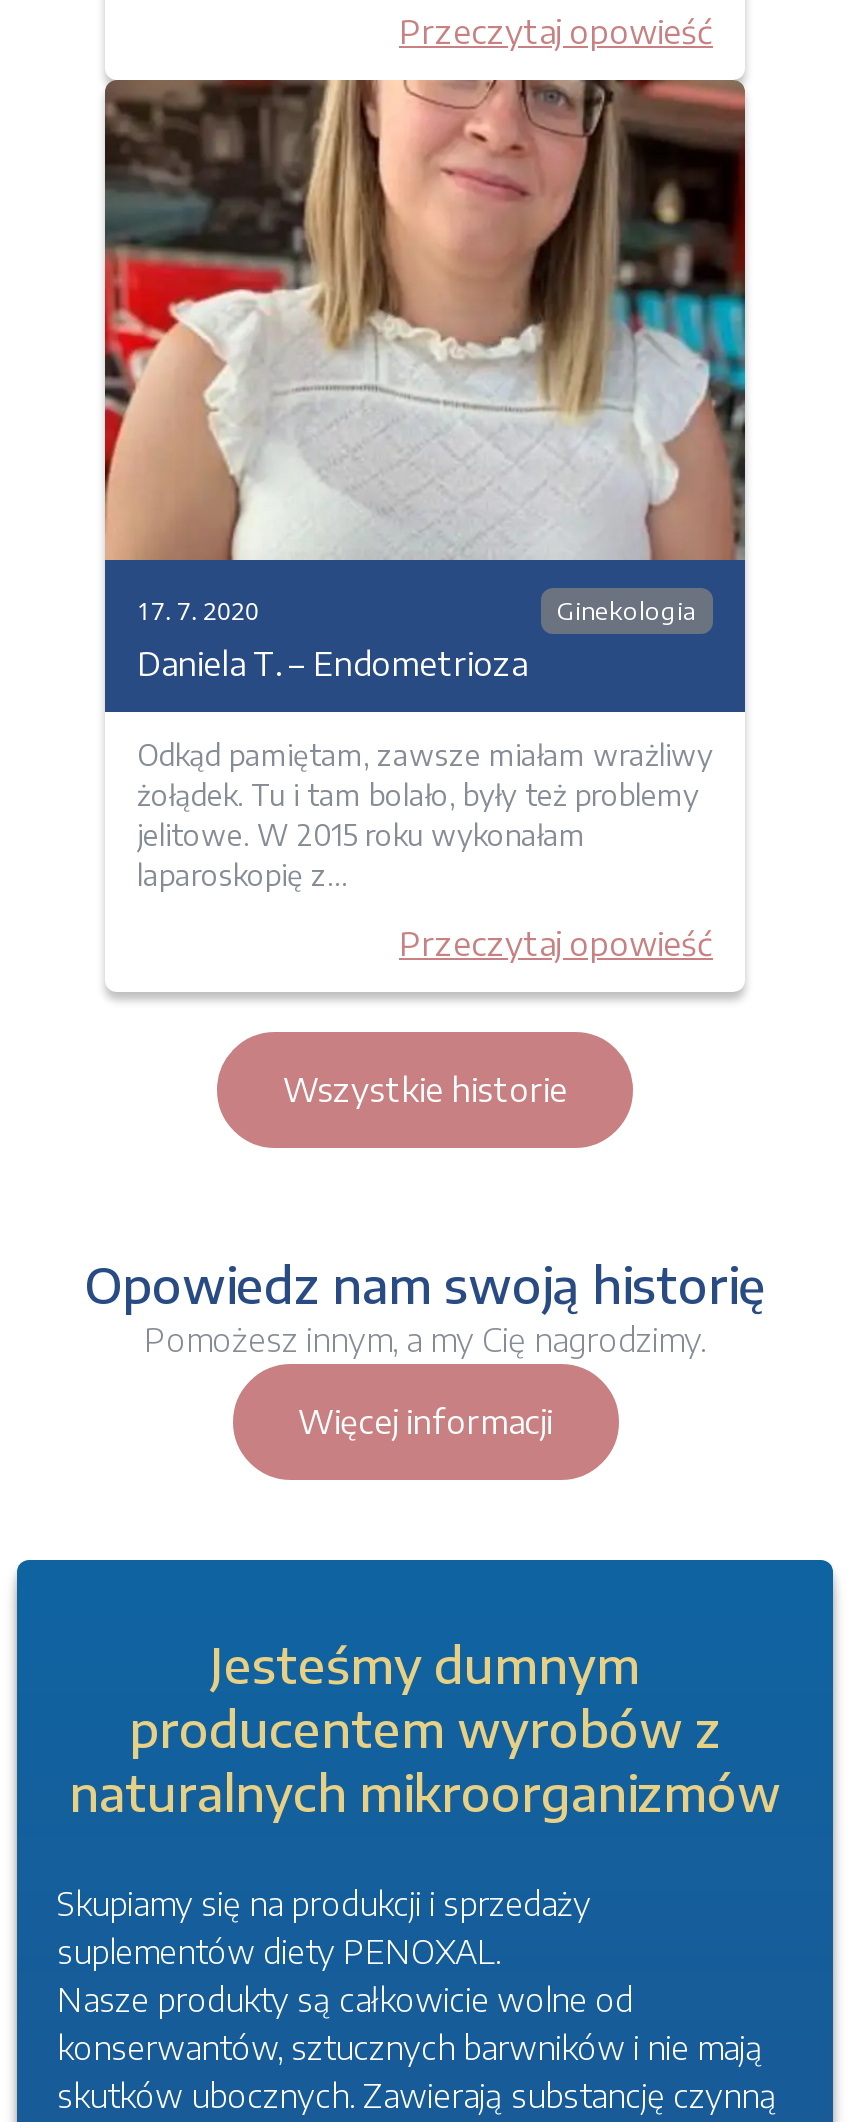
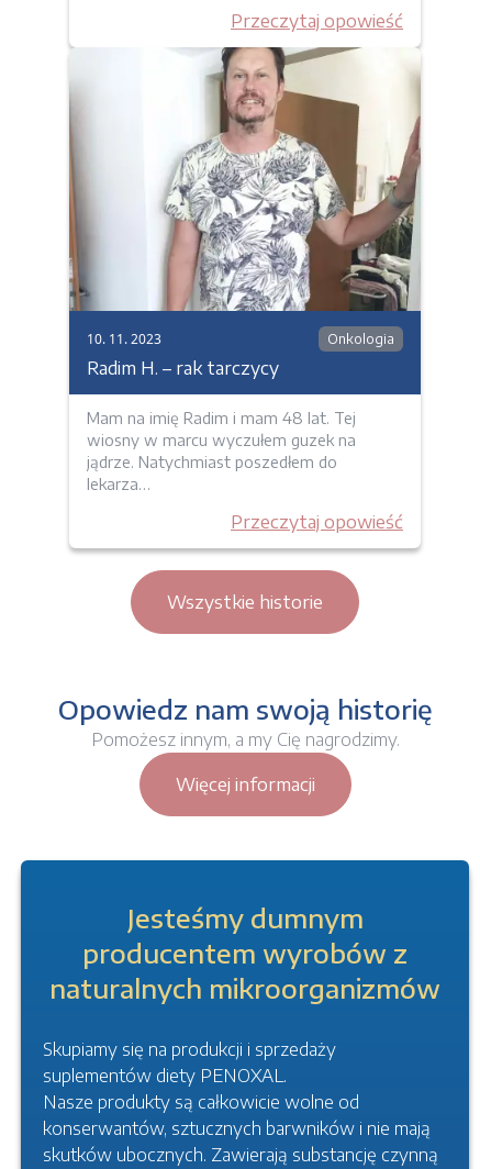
- [image]
- 17. 7. 2020
- Ginekologia
- Daniela T. – Endometrioza
+ [image]
+ 10. 11. 2023
+ Onkologia
+ Radim H. – rak tarczycy

- Odkąd pamiętam, zawsze miałam wrażliwy
- żołądek. Tu i tam bolało, były też problemy
- jelitowe. W 2015 roku wykonałam
- laparoskopię z…
+ Mam na imię Radim i mam 48 lat. Tej
+ wiosny w marcu wyczułem guzek na
+ jądrze. Natychmiast poszedłem do
+ lekarza…
